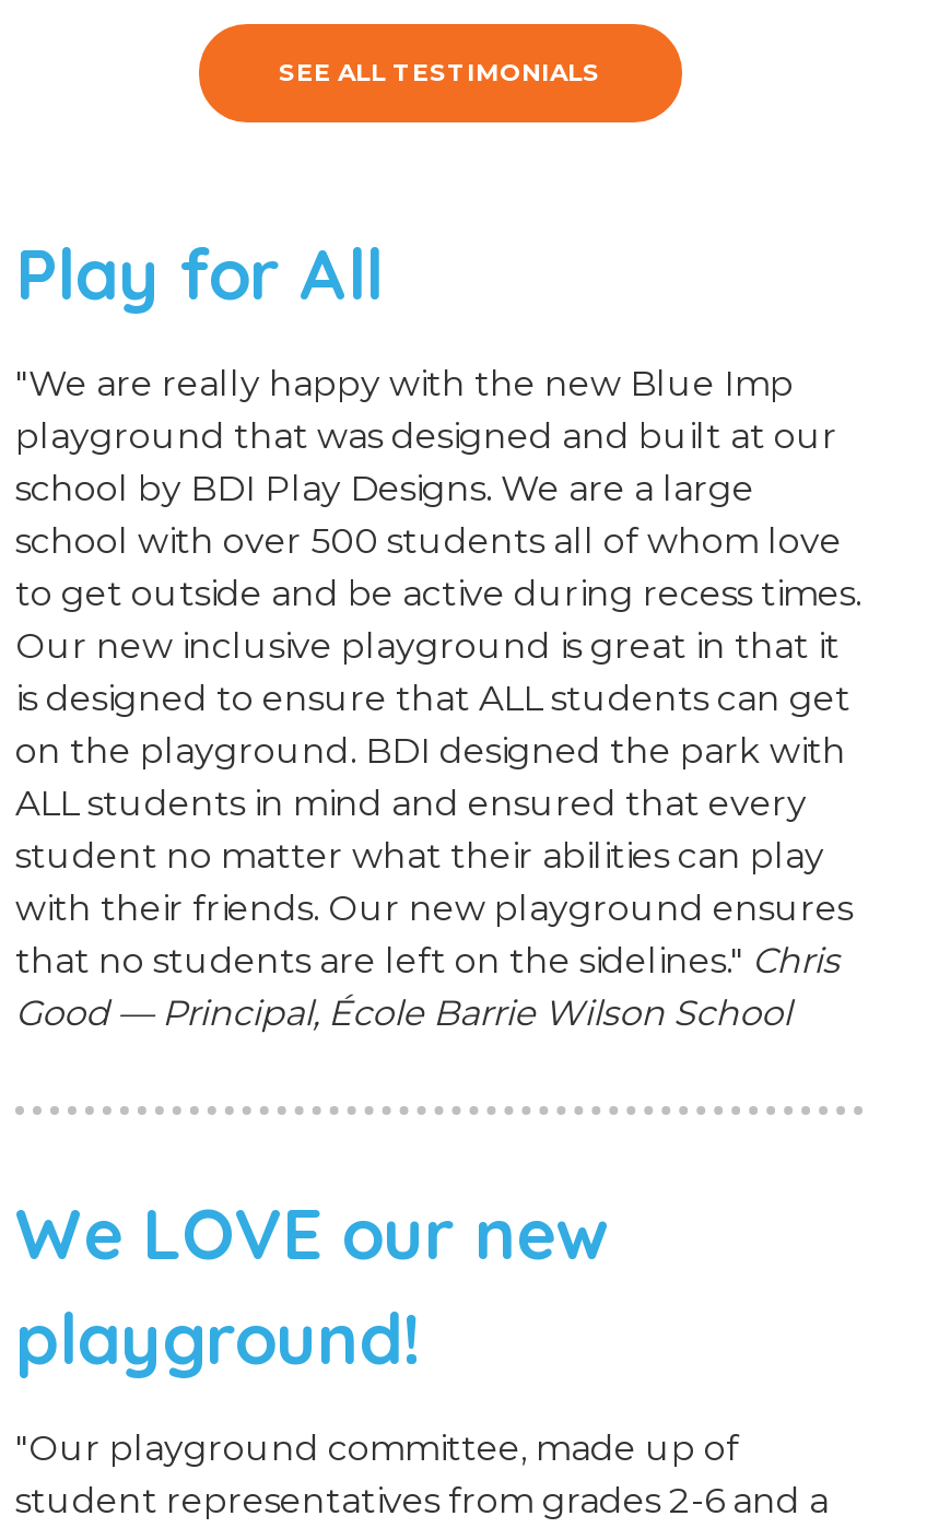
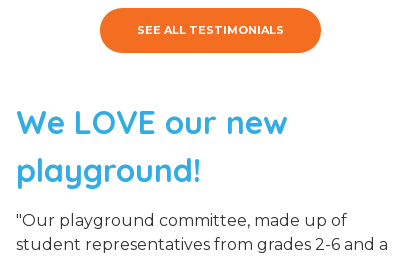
- Play for All
- "We are really happy with the new Blue Imp
- playground that was designed and built at our
- school by BDI Play Designs. We are a large
- school with over 500 students all of whom love
- to get outside and be active during recess times.
- Our new inclusive playground is great in that it
- is designed to ensure that ALL students can get
- on the playground. BDI designed the park with
- ALL students in mind and ensured that every
- student no matter what their abilities can play
- with their friends. Our new playground ensures
- that no students are left on the sidelines." Chris
- Good — Principal, École Barrie Wilson School
